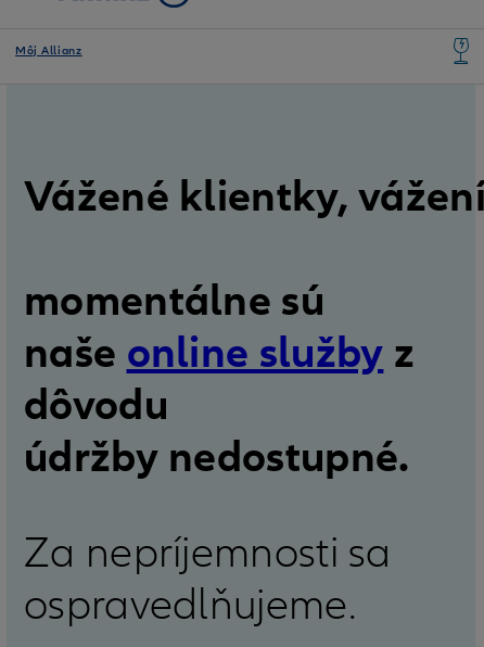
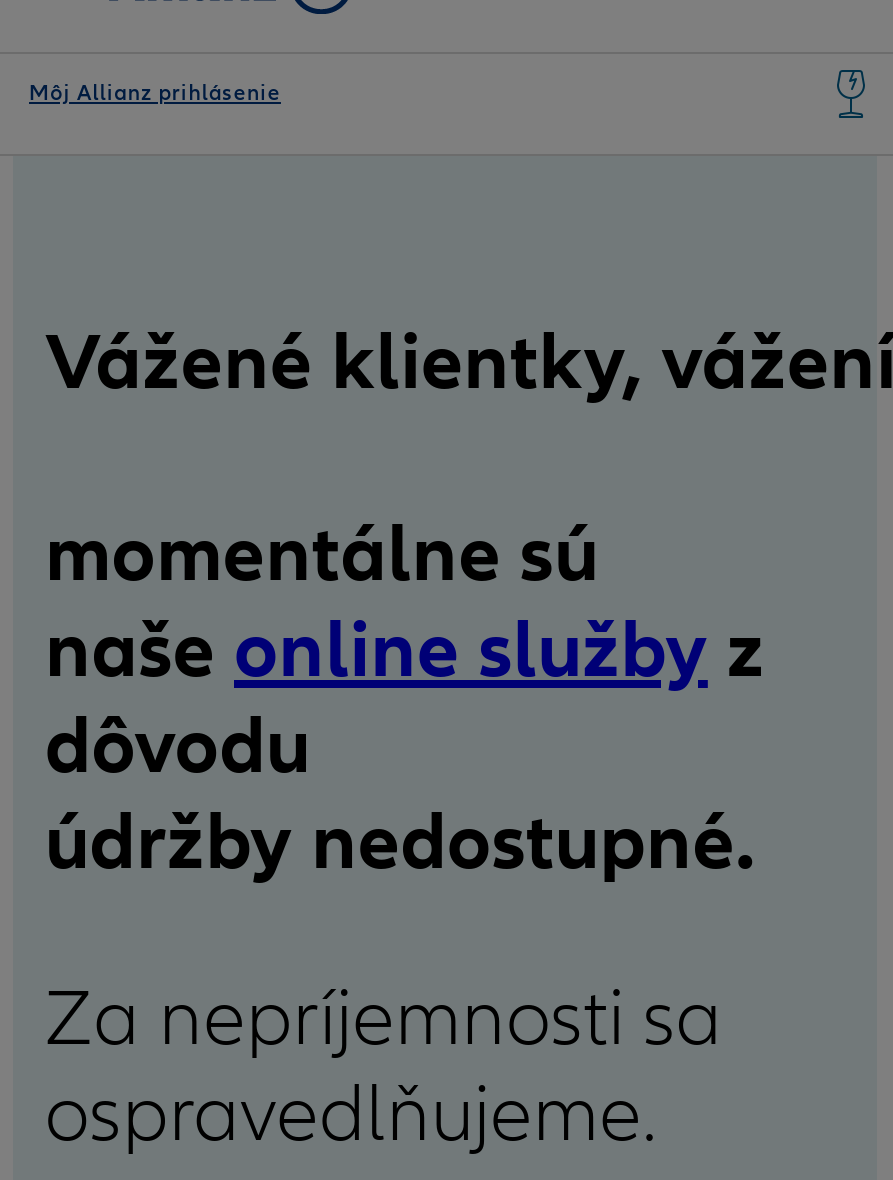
- Môj Allianz
+ Môj Allianz prihlásenie
